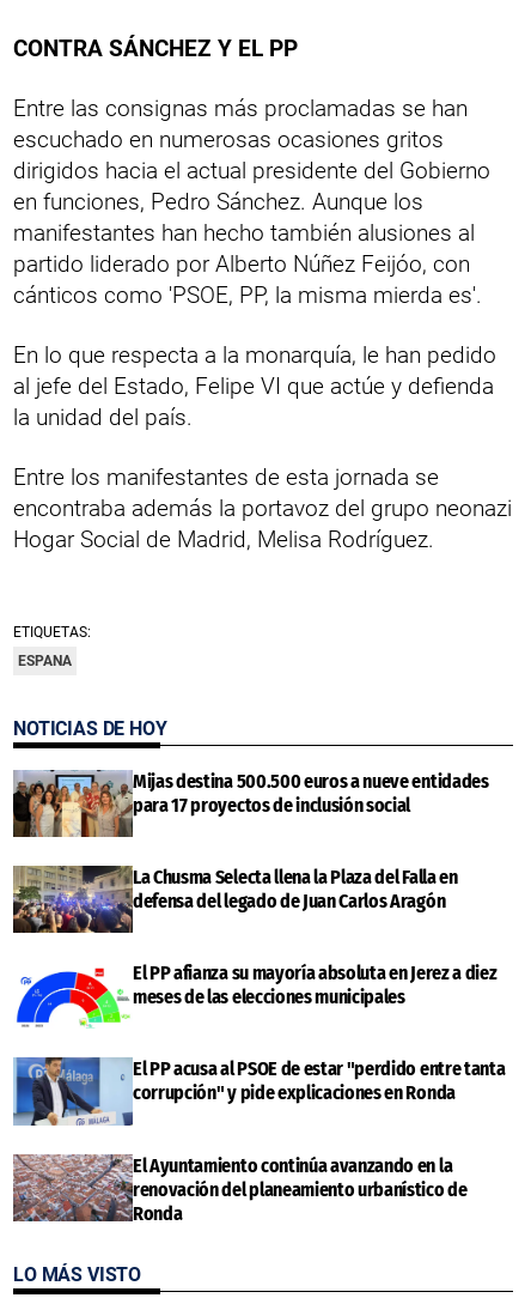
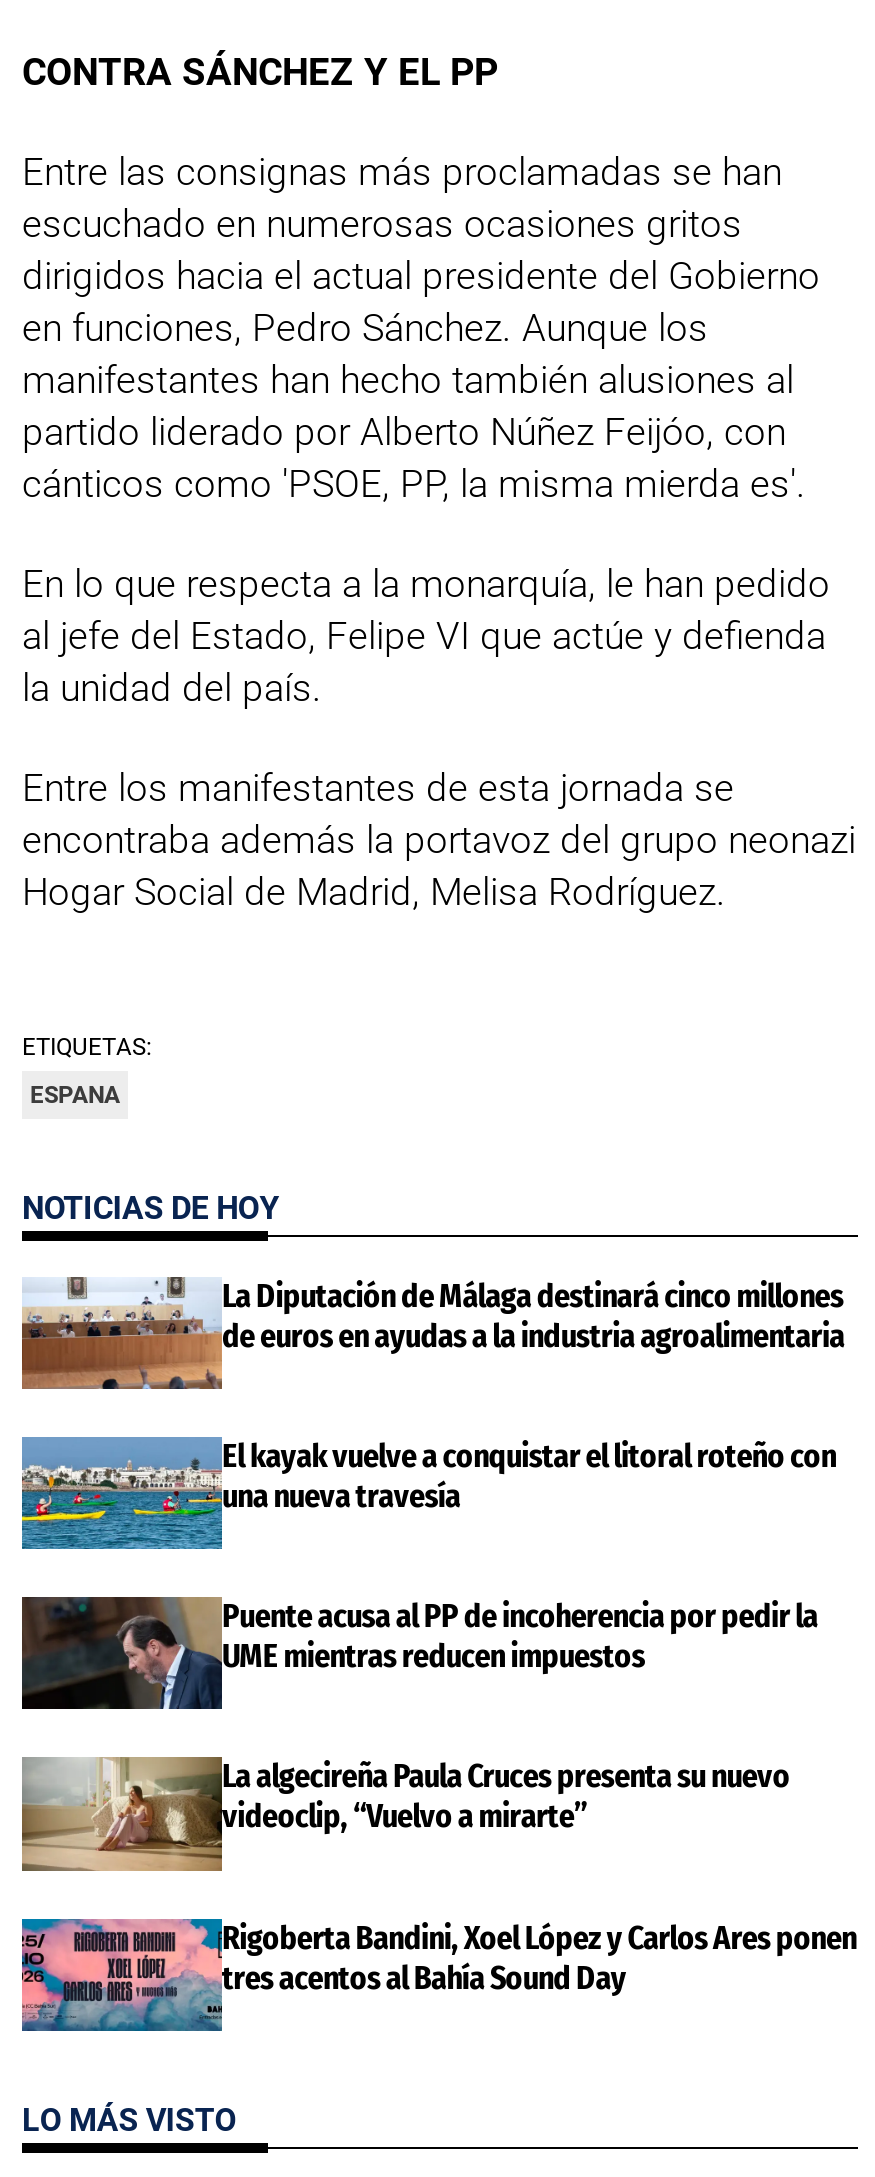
- [image]
- Mijas destina 500.500 euros a nueve entidades
- para 17 proyectos de inclusión social
+ [image]
+ La Diputación de Málaga destinará cinco millones
+ de euros en ayudas a la industria agroalimentaria

- [image]
- La Chusma Selecta llena la Plaza del Falla en
- defensa del legado de Juan Carlos Aragón
+ [image]
+ El kayak vuelve a conquistar el litoral roteño con
+ una nueva travesía

- [image]
- El PP afianza su mayoría absoluta en Jerez a diez
- meses de las elecciones municipales
+ [image]
+ Puente acusa al PP de incoherencia por pedir la
+ UME mientras reducen impuestos

- [image]
- El PP acusa al PSOE de estar "perdido entre tanta
- corrupción" y pide explicaciones en Ronda
+ [image]
+ La algecireña Paula Cruces presenta su nuevo
+ videoclip, “Vuelvo a mirarte”

- [image]
- El Ayuntamiento continúa avanzando en la
- renovación del planeamiento urbanístico de
- Ronda
+ [image]
+ Rigoberta Bandini, Xoel López y Carlos Ares ponen
+ tres acentos al Bahía Sound Day
